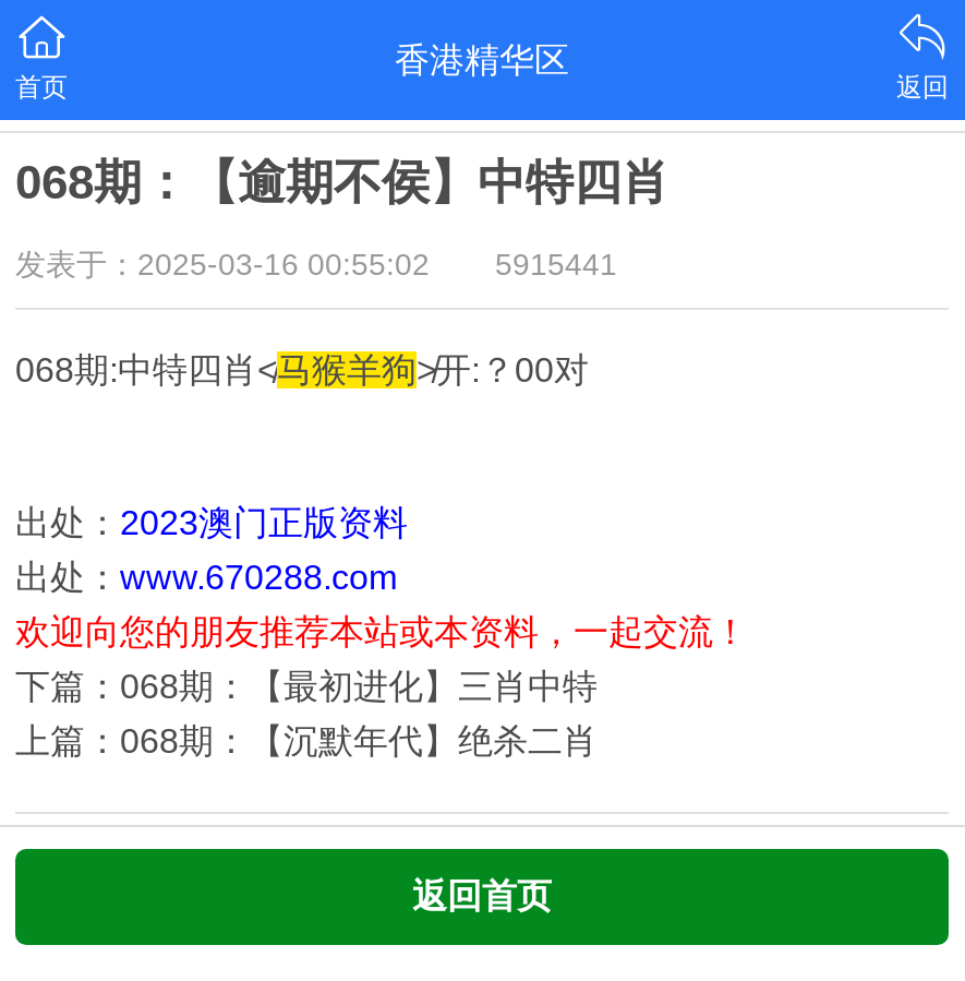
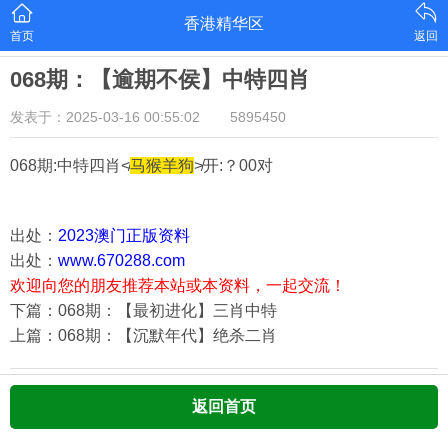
- 发表于：2025-03-16 00:55:02 5915441
+ 发表于：2025-03-16 00:55:02 5895450
